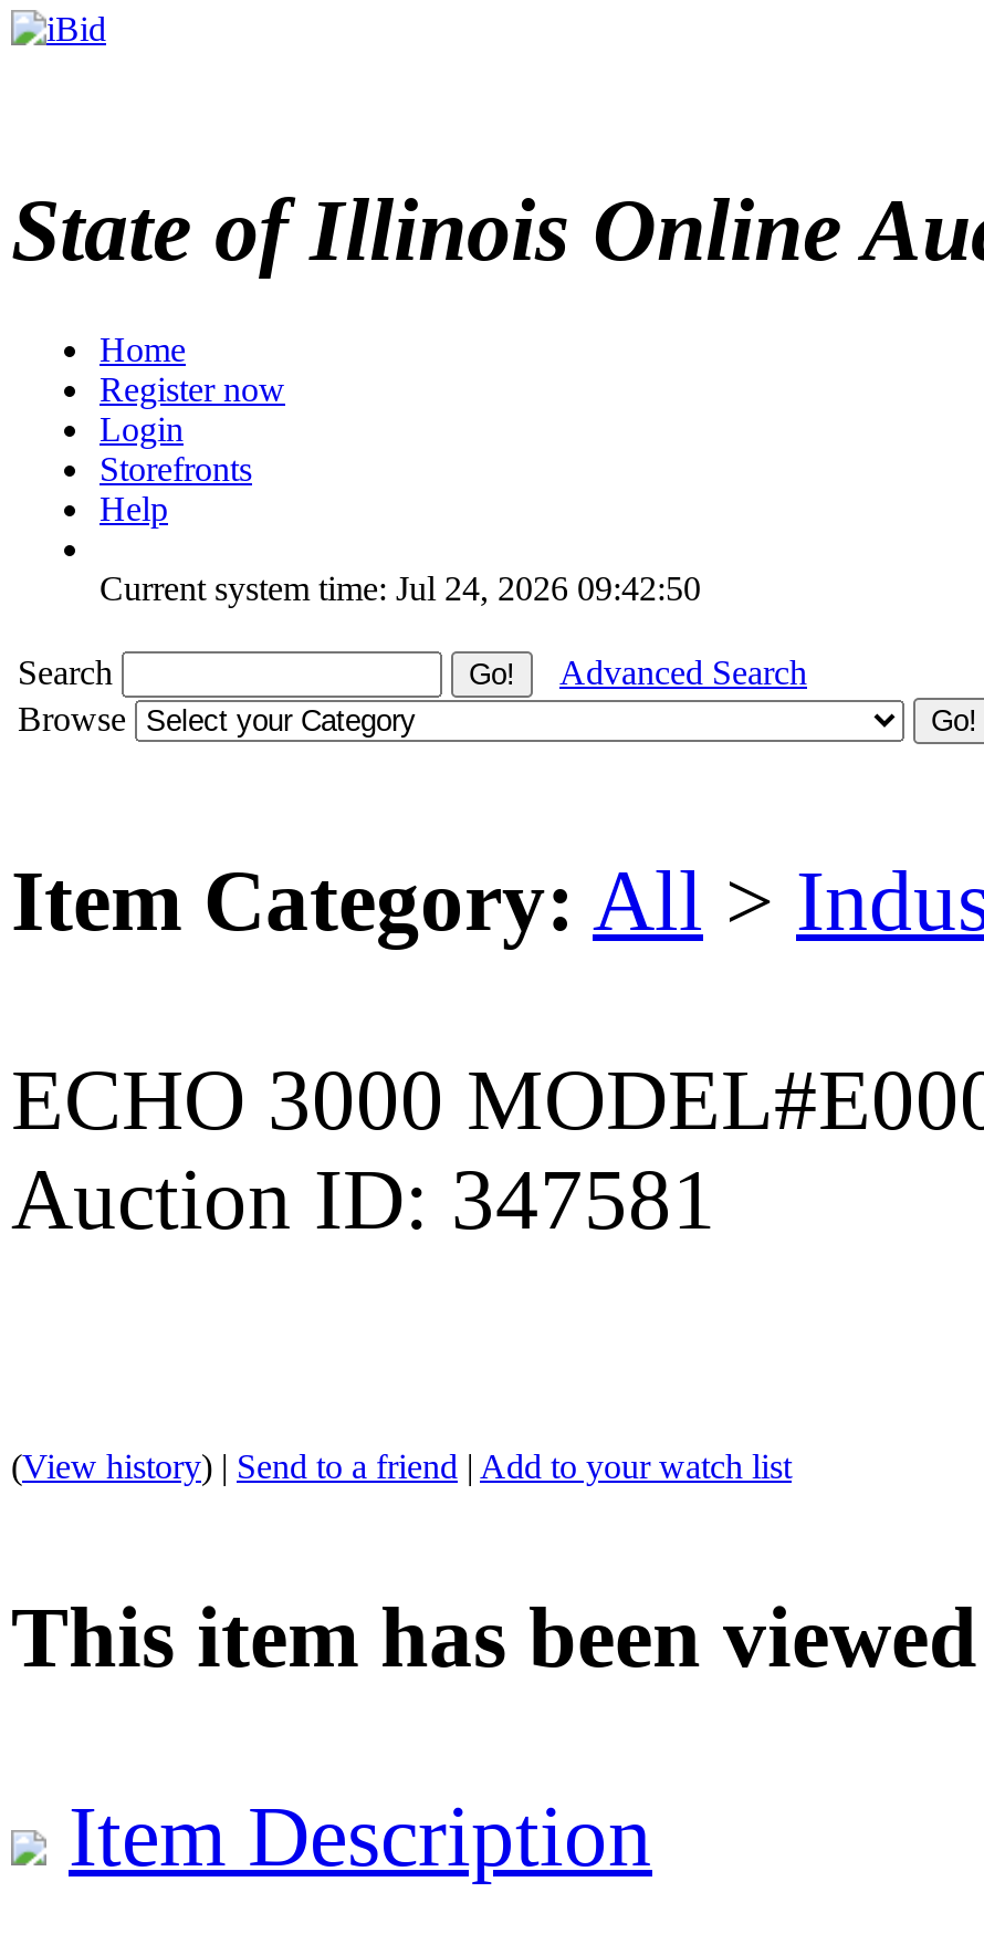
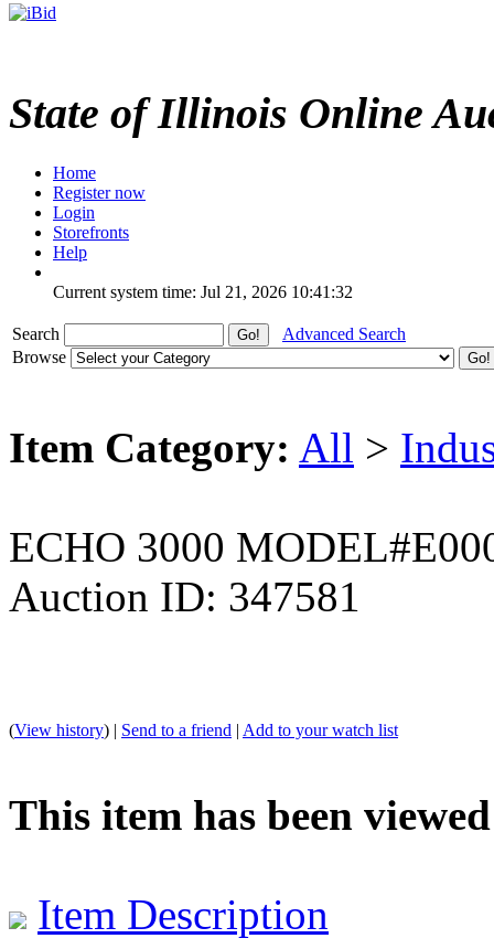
- Current system time: Jul 24, 2026 09:42:50
+ Current system time: Jul 21, 2026 10:41:32
